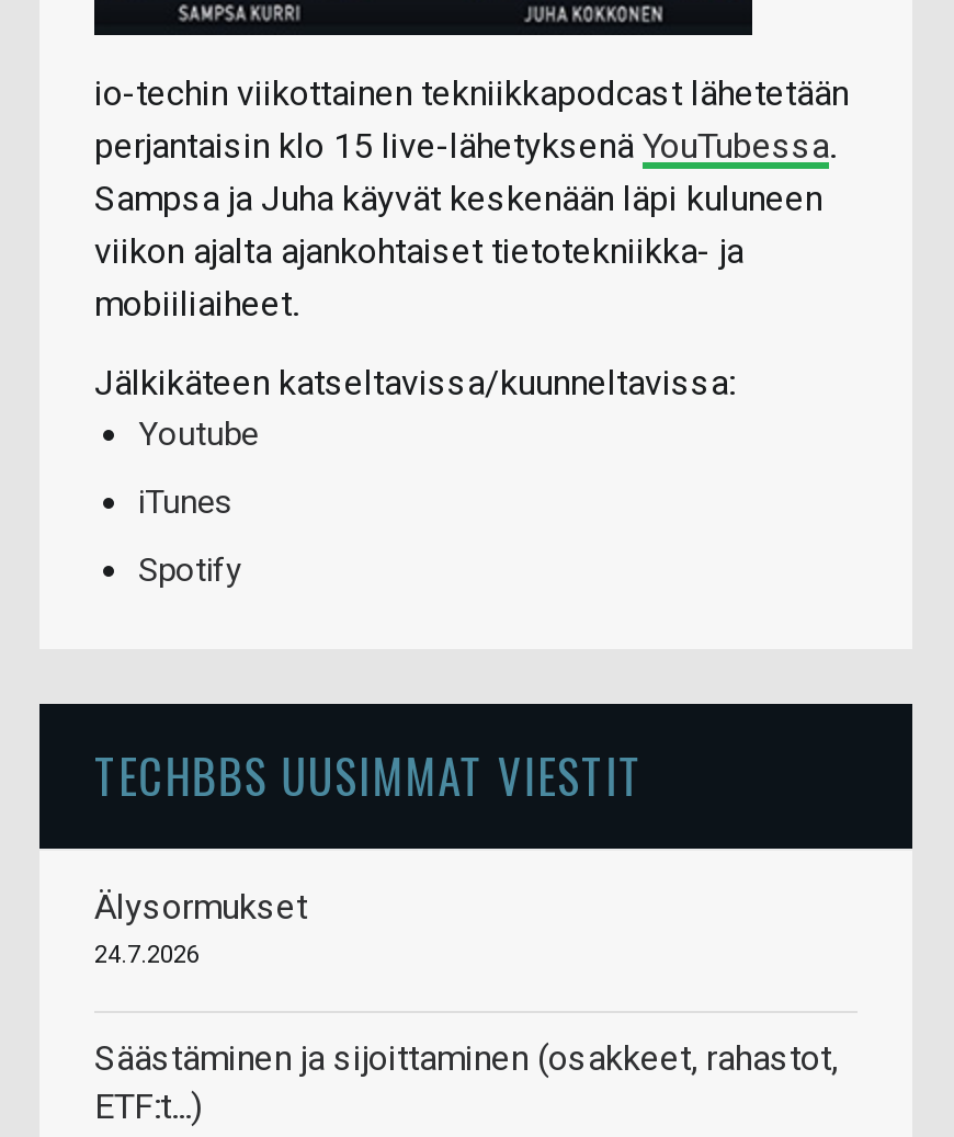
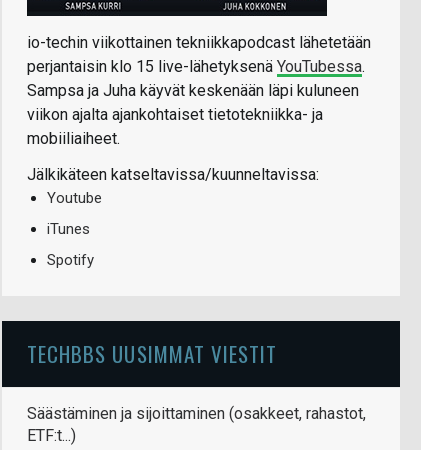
- Älysormukset
- 24.7.2026
